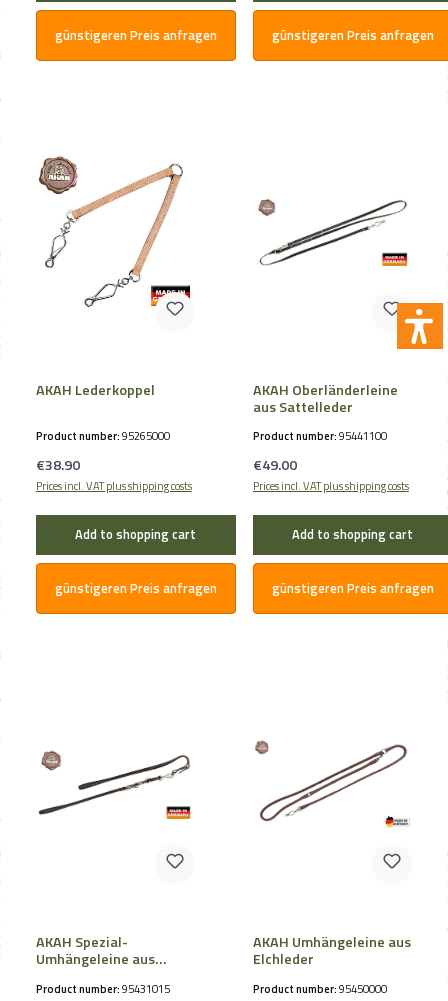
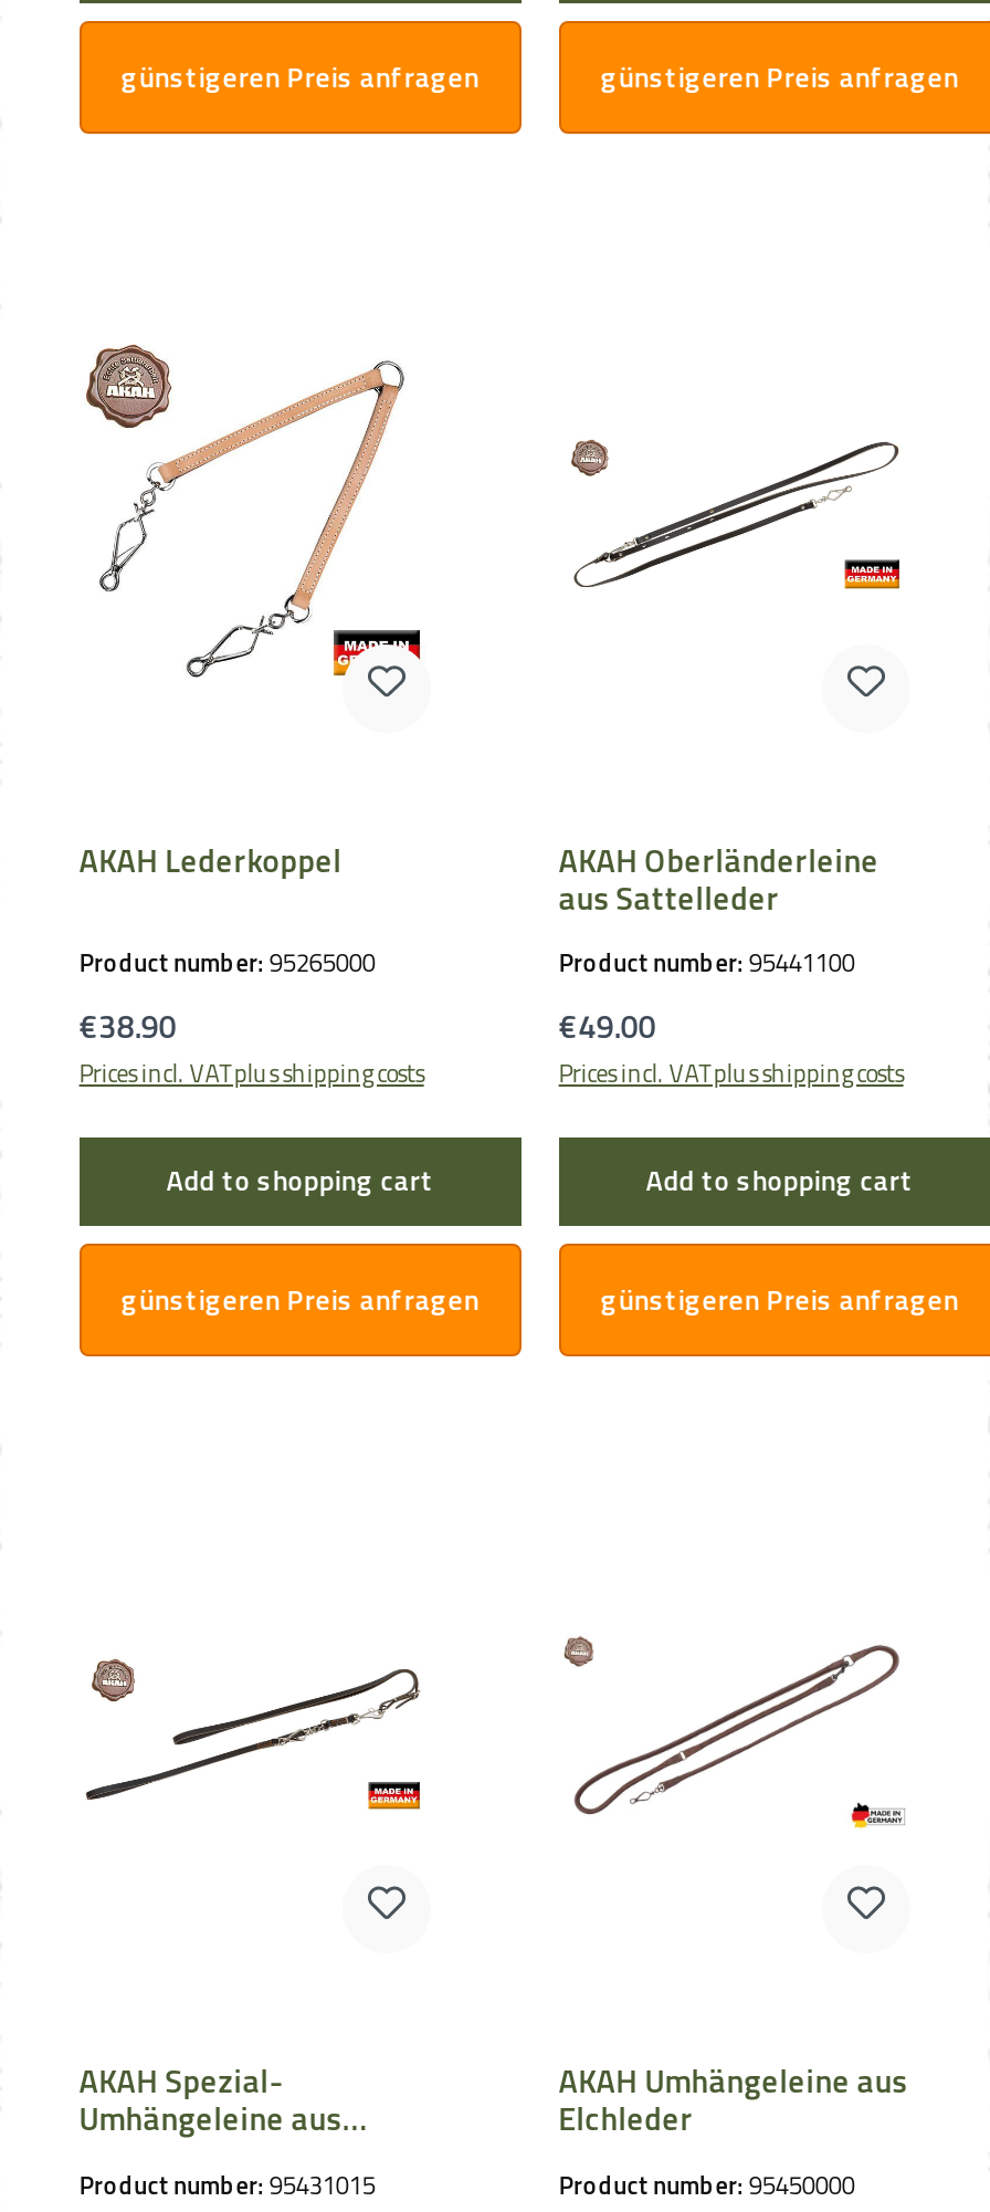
- [image]
